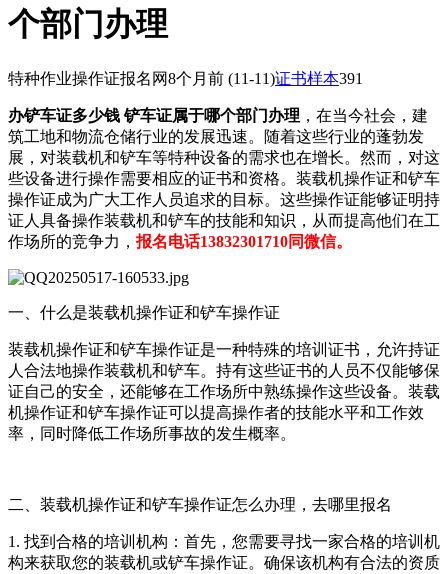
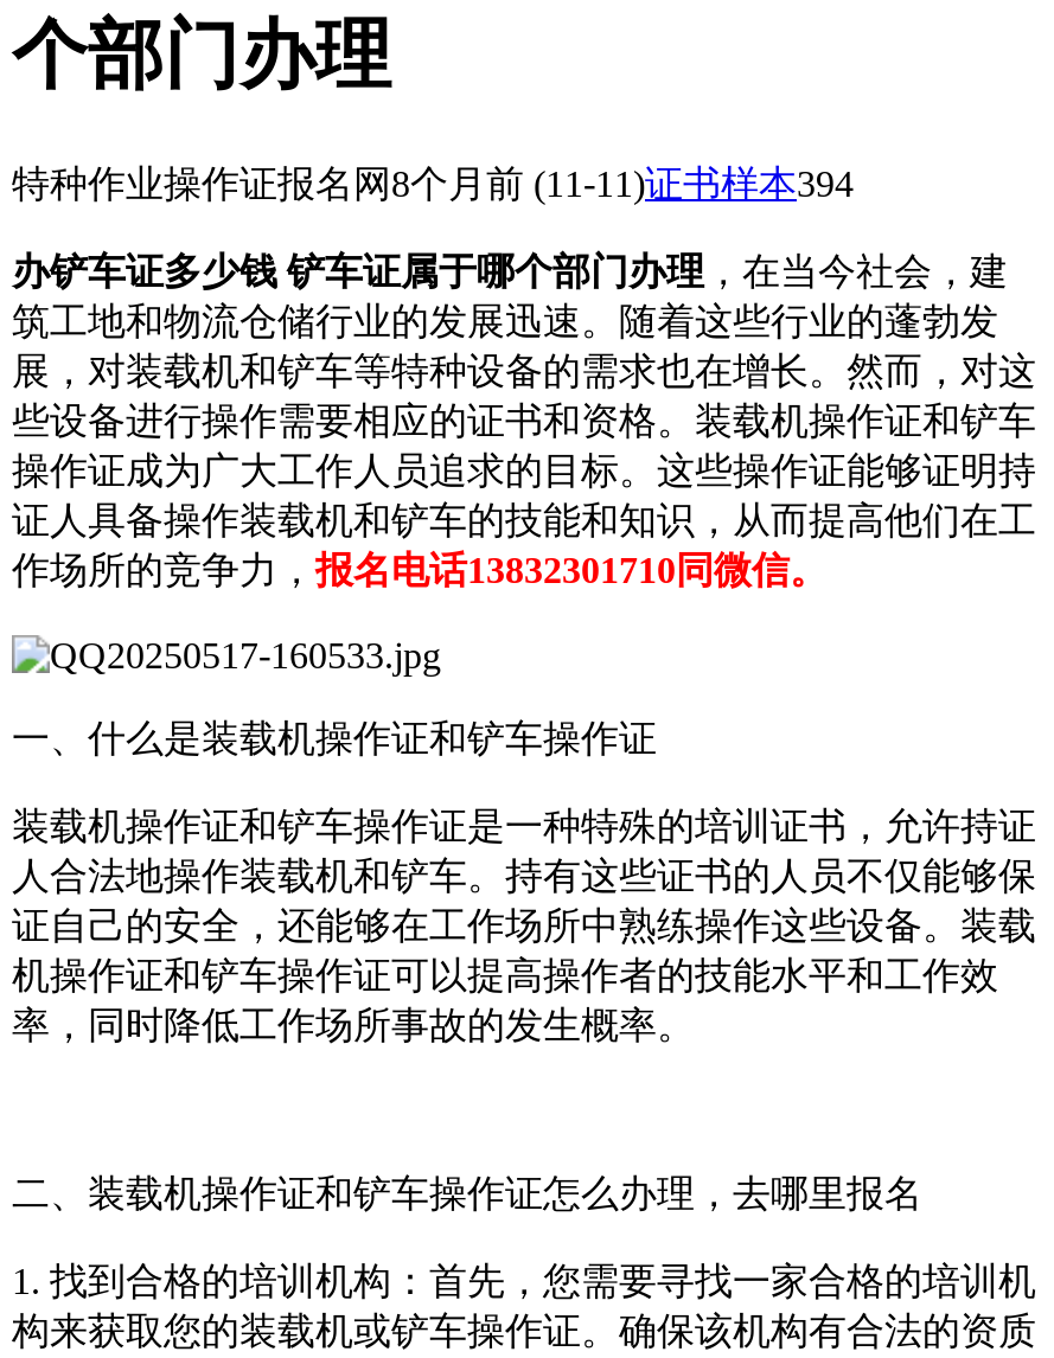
- 特种作业操作证报名网8个月前(11-11)证书样本391
+ 特种作业操作证报名网8个月前(11-11)证书样本394
